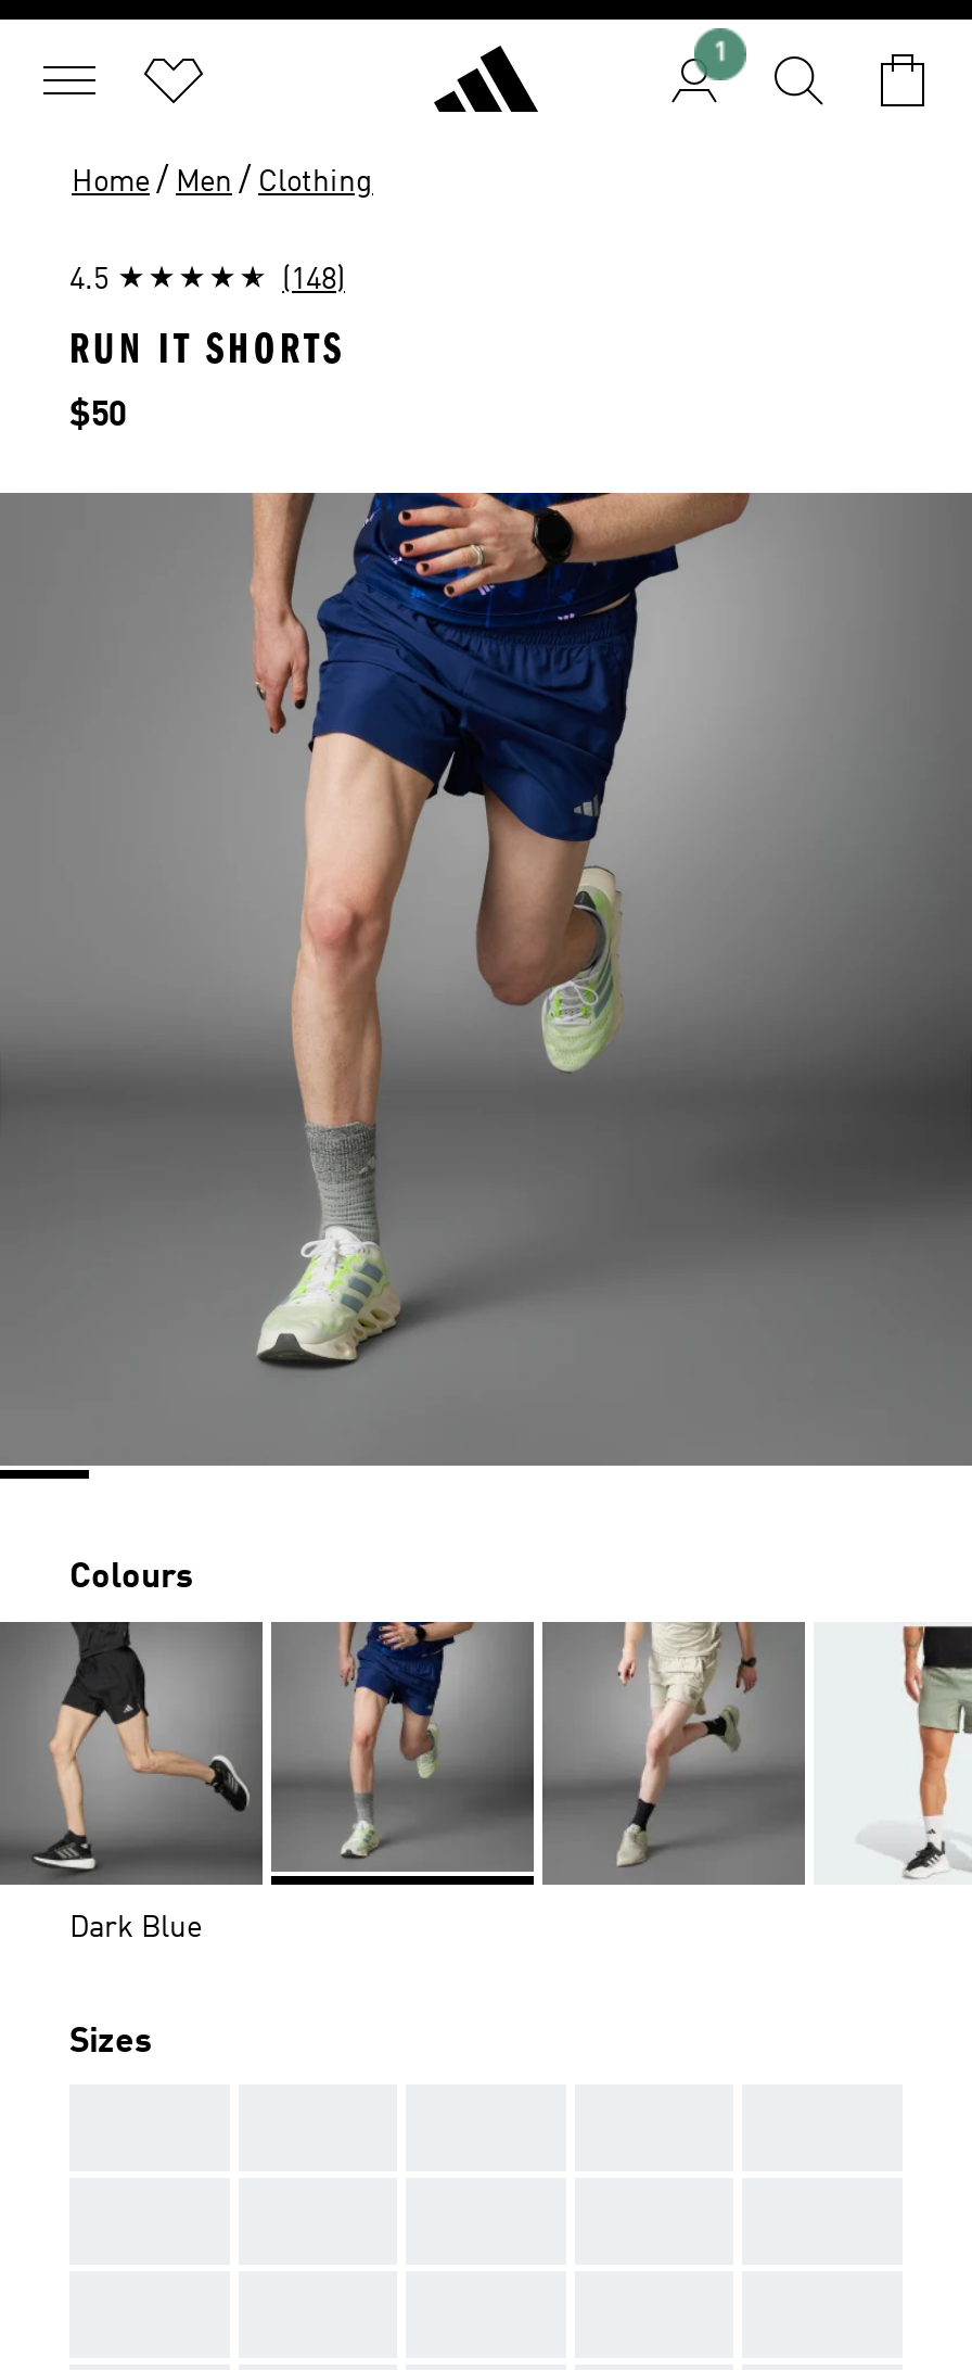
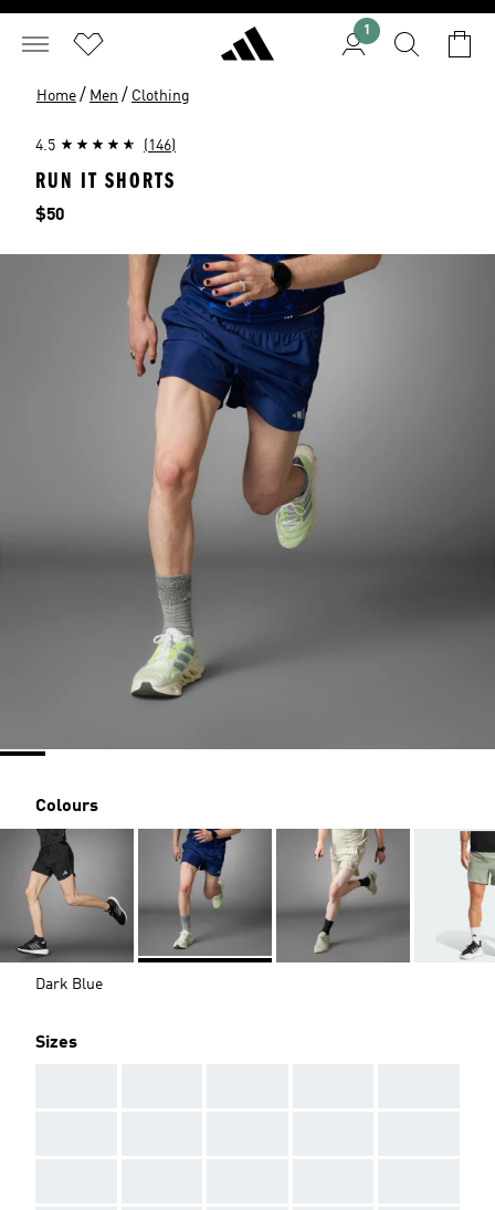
- (148)
+ (146)
